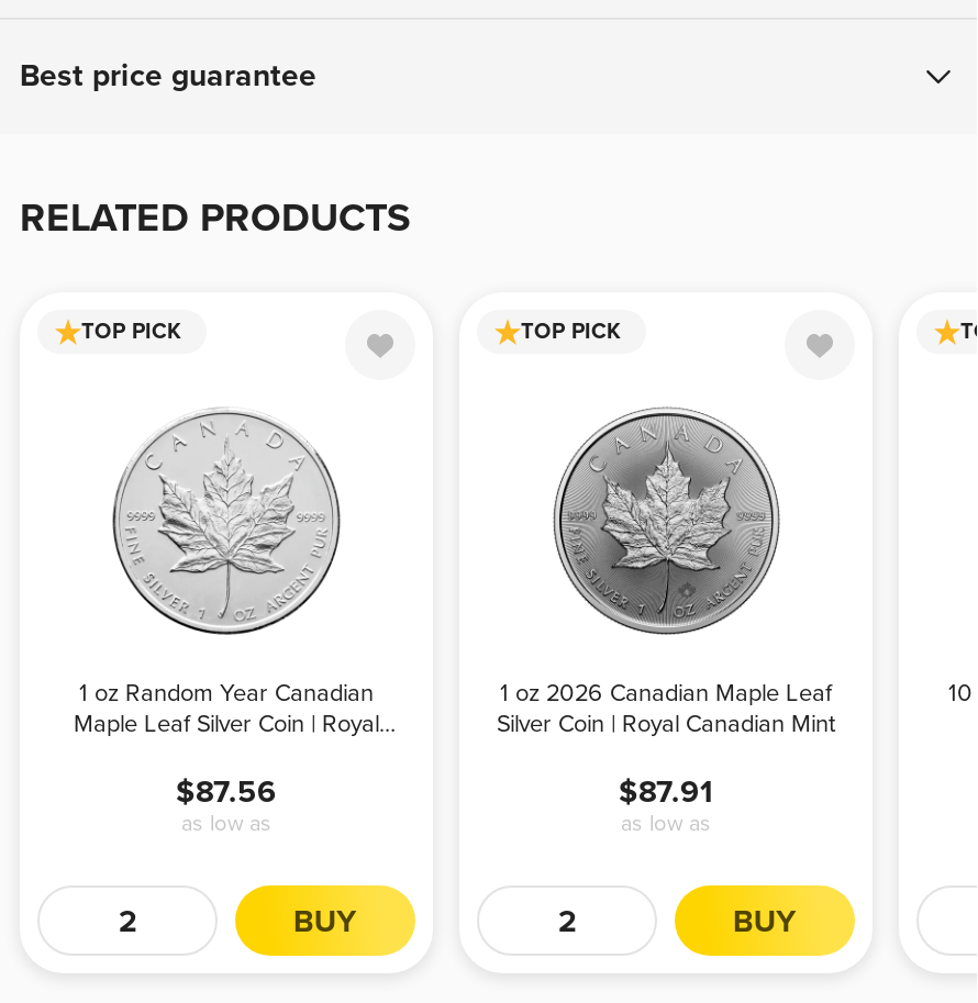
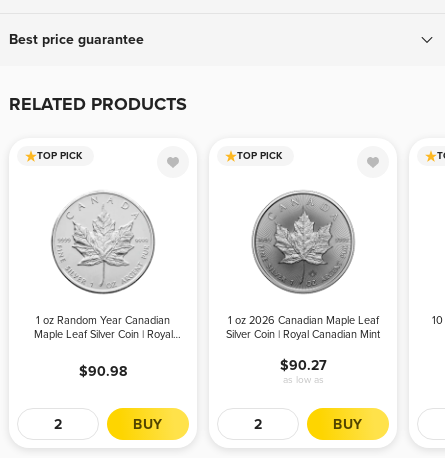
- $87.56
- as low as
+ $90.98

- $87.91
+ $90.27
